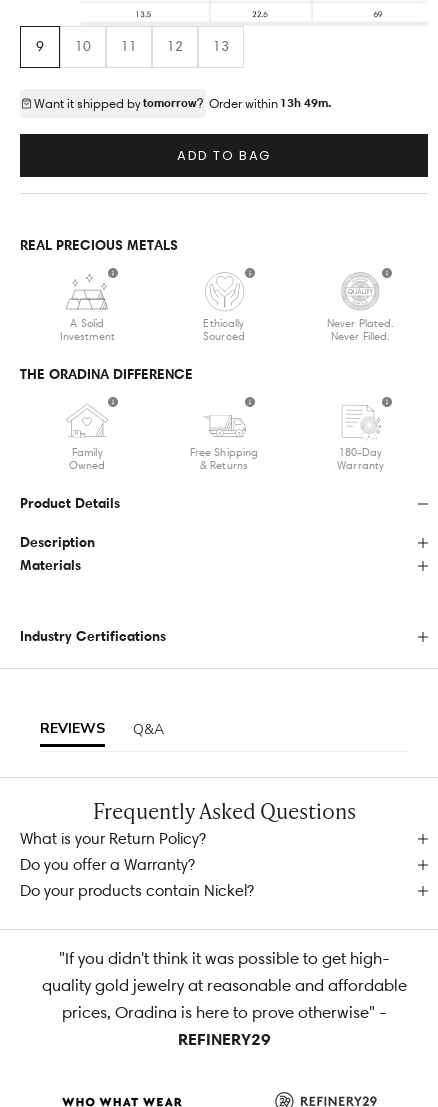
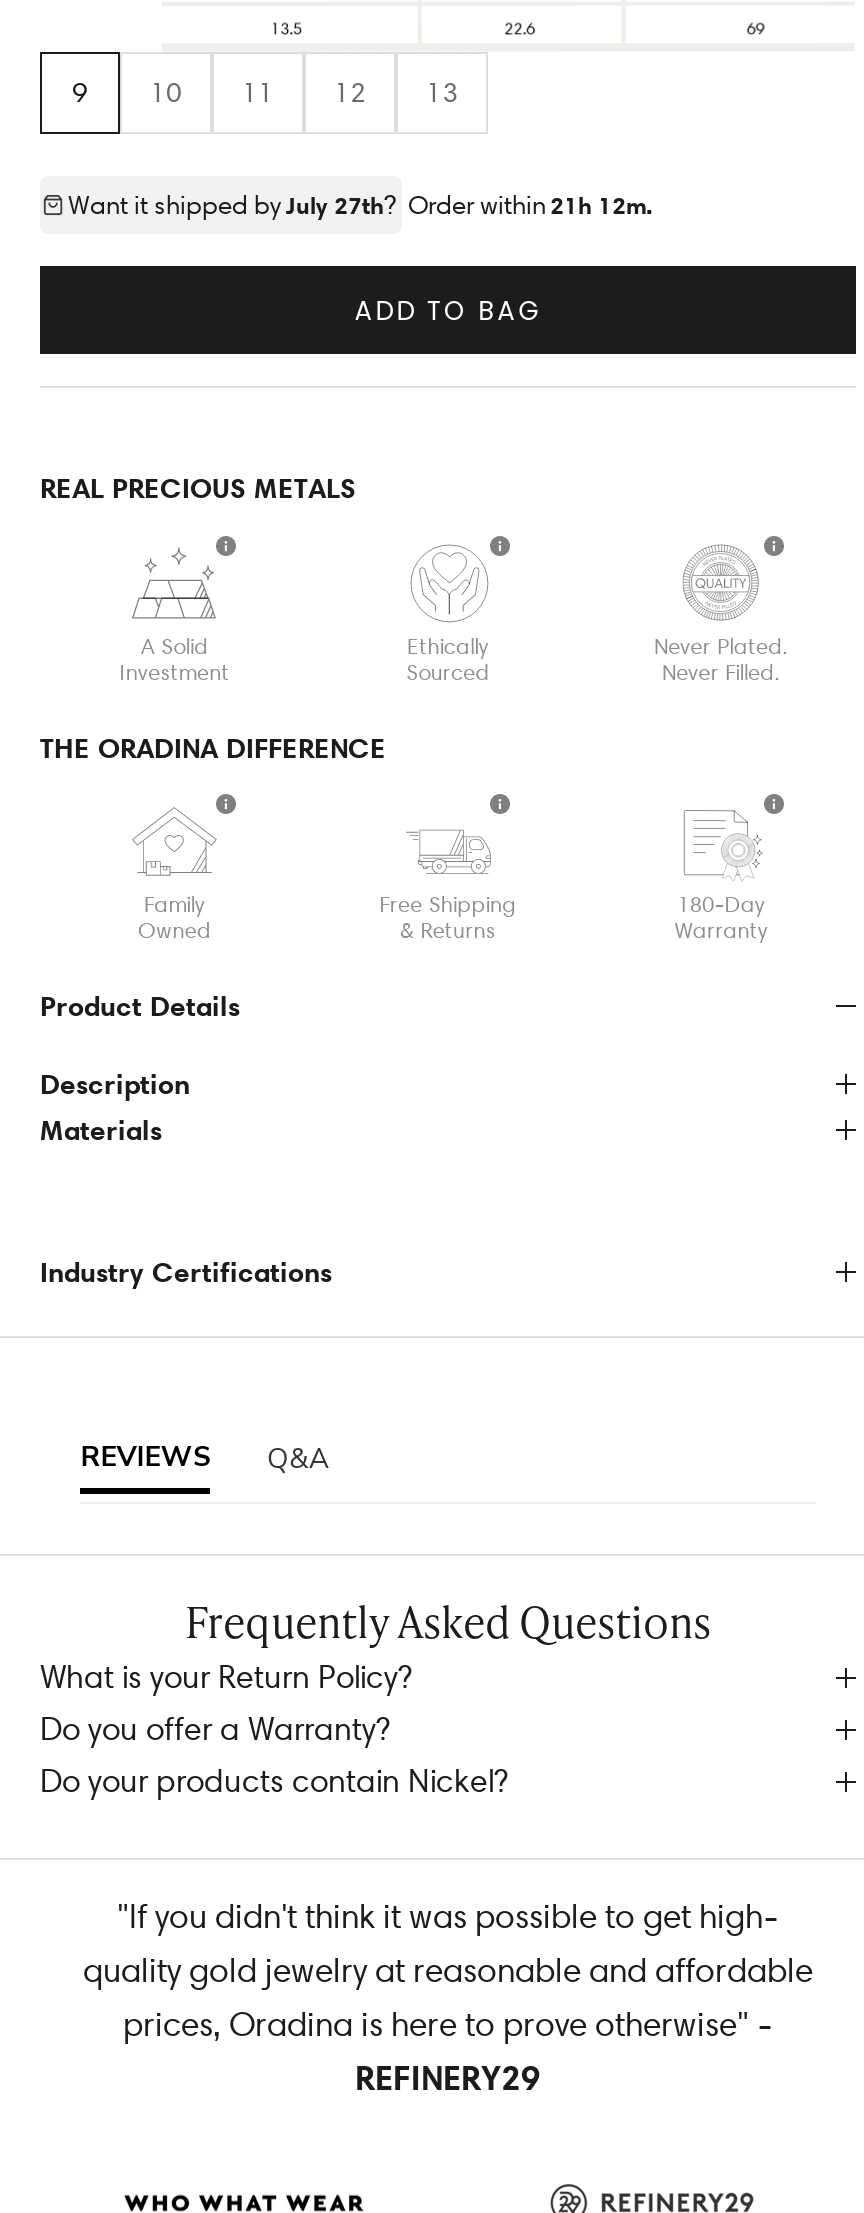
- Want it shipped by tomorrow? Order within 13h 49m.
+ Want it shipped by July 27th? Order within 21h 12m.
